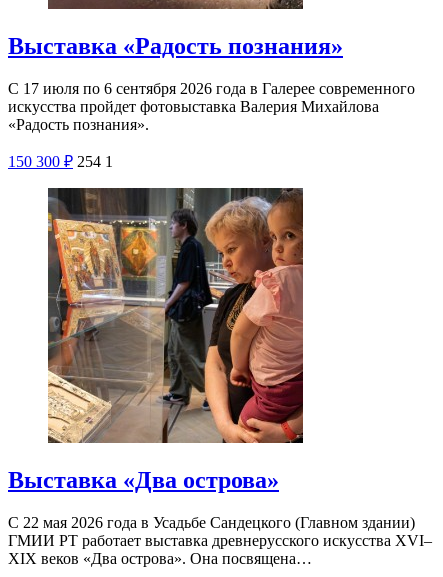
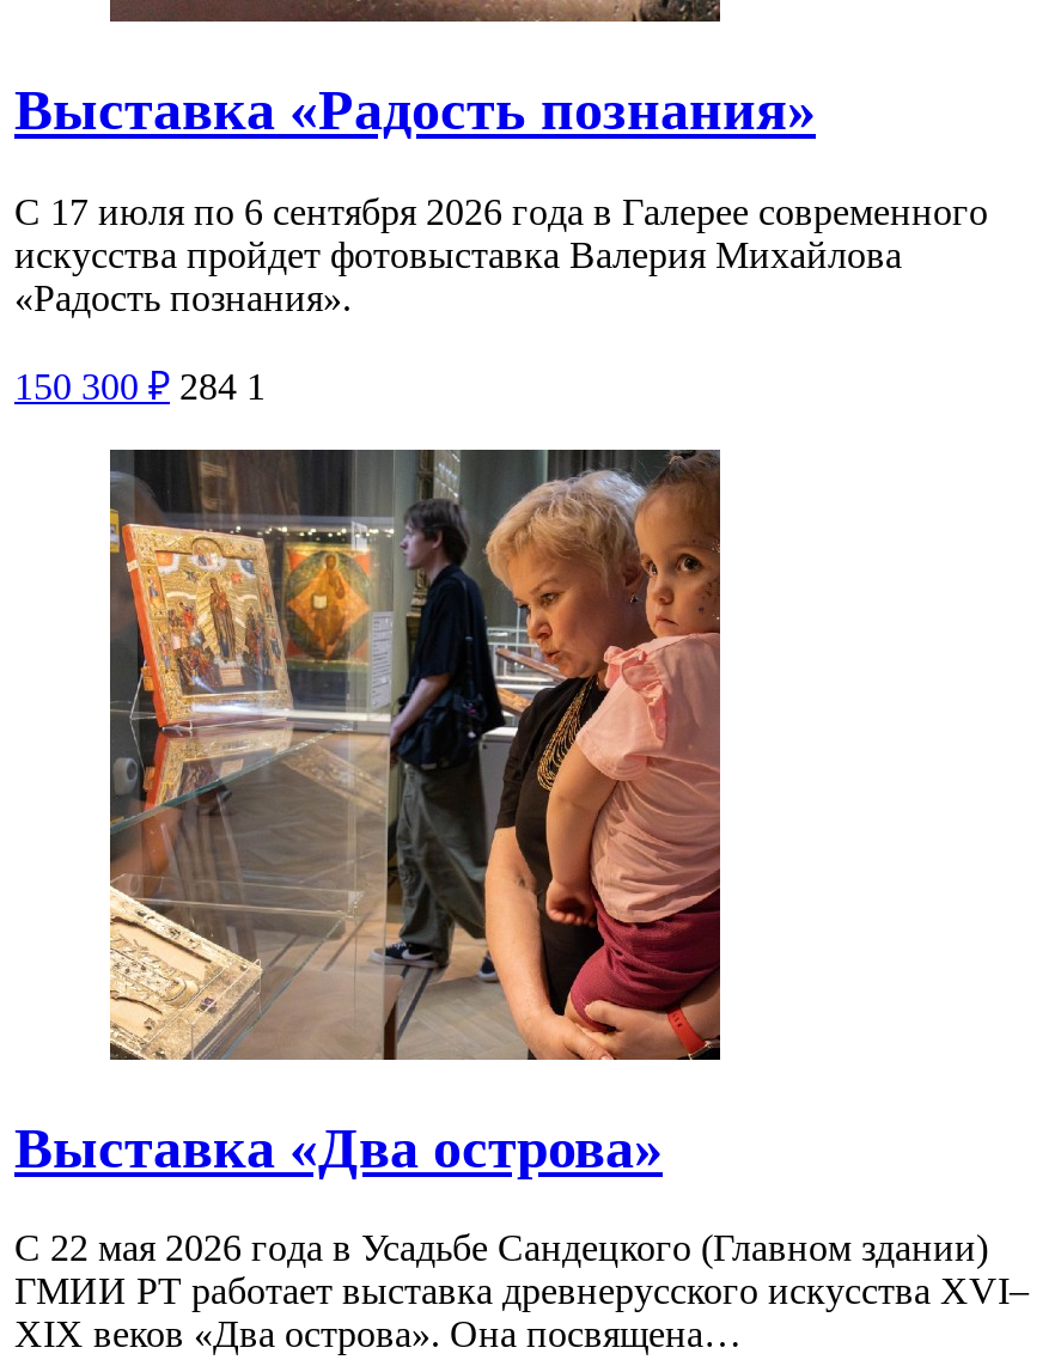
- 150 300 ₽ 254 1
+ 150 300 ₽ 284 1
